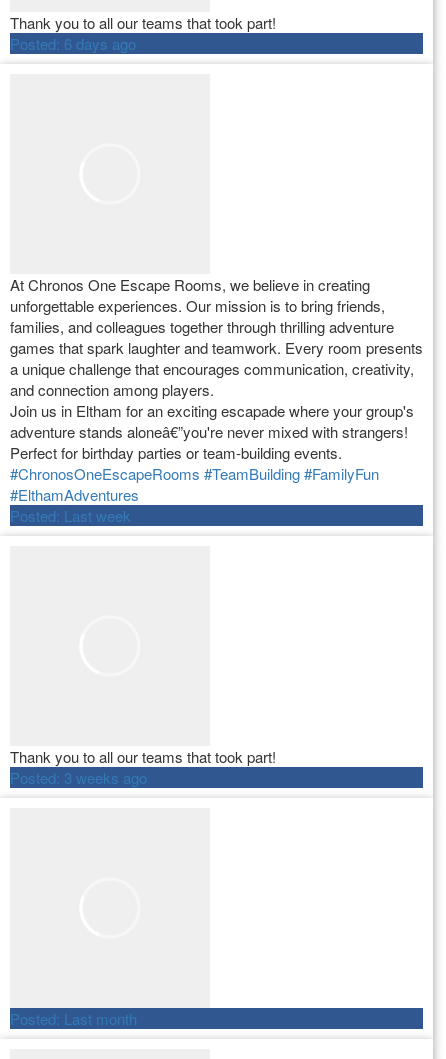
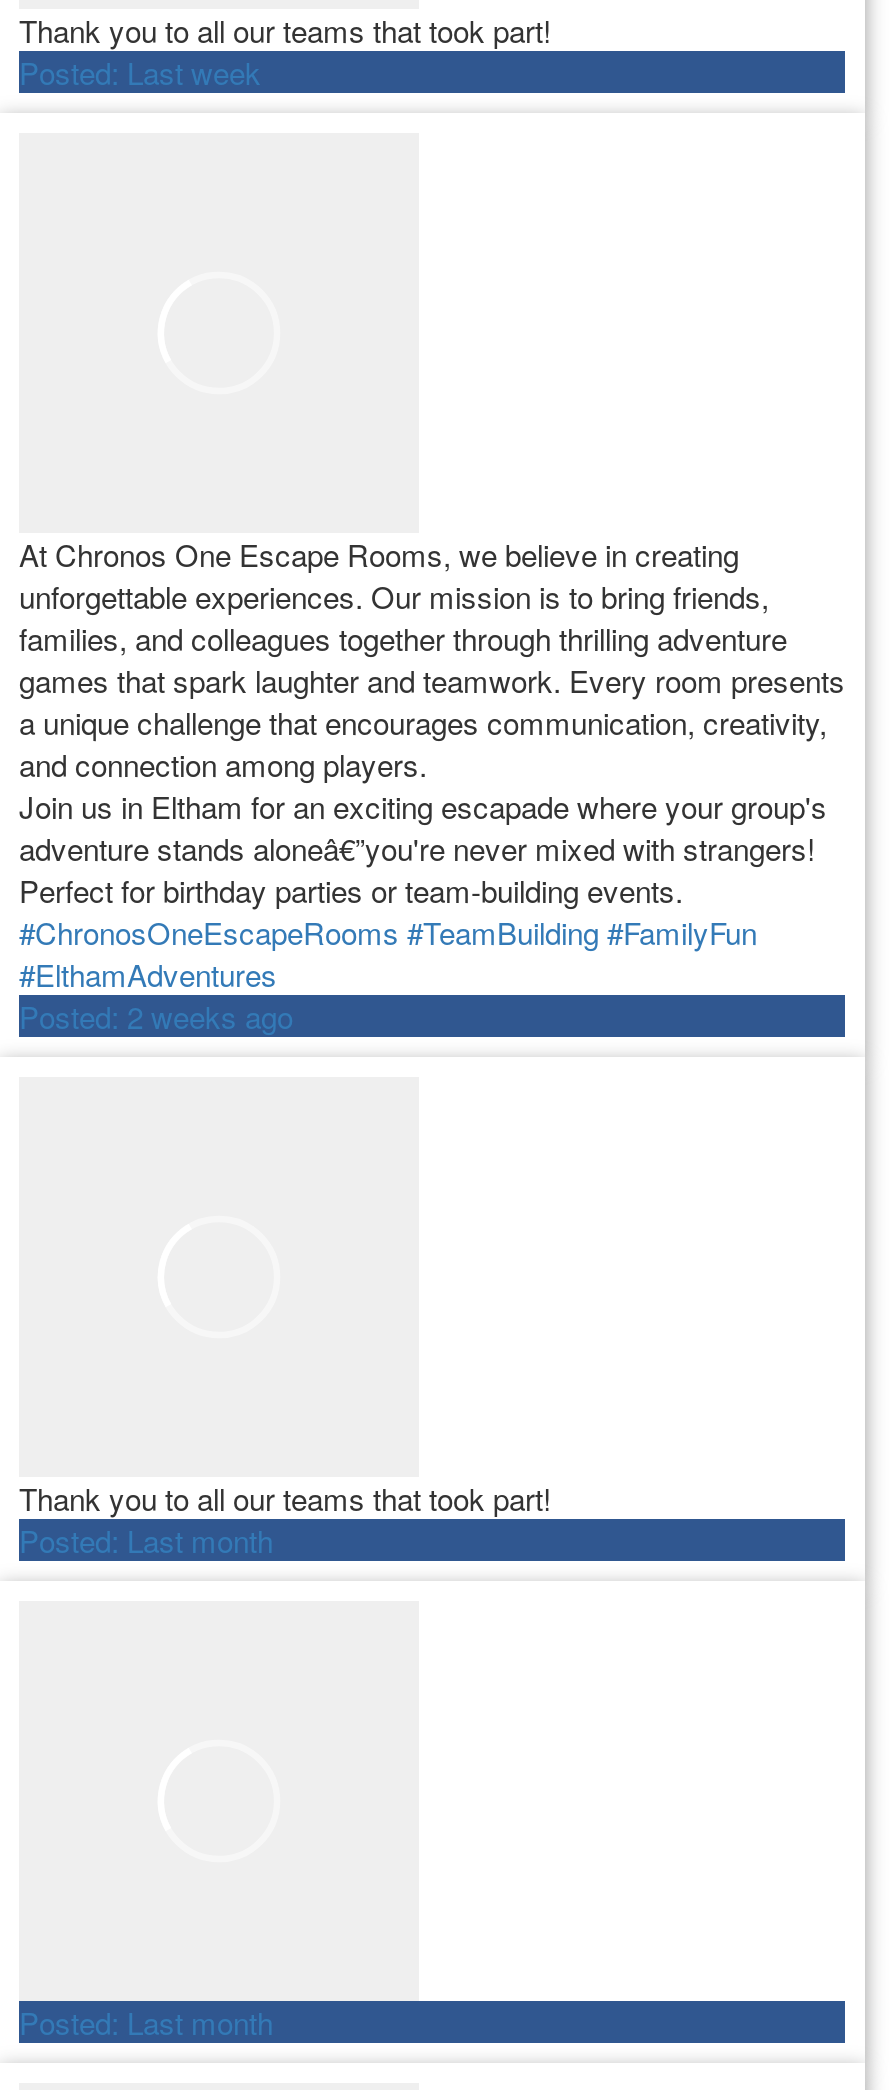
- Posted:6 days ago

moved up: Posted:Last week

+ Posted:2 weeks ago

- Posted:3 weeks ago
+ Posted:Last month
